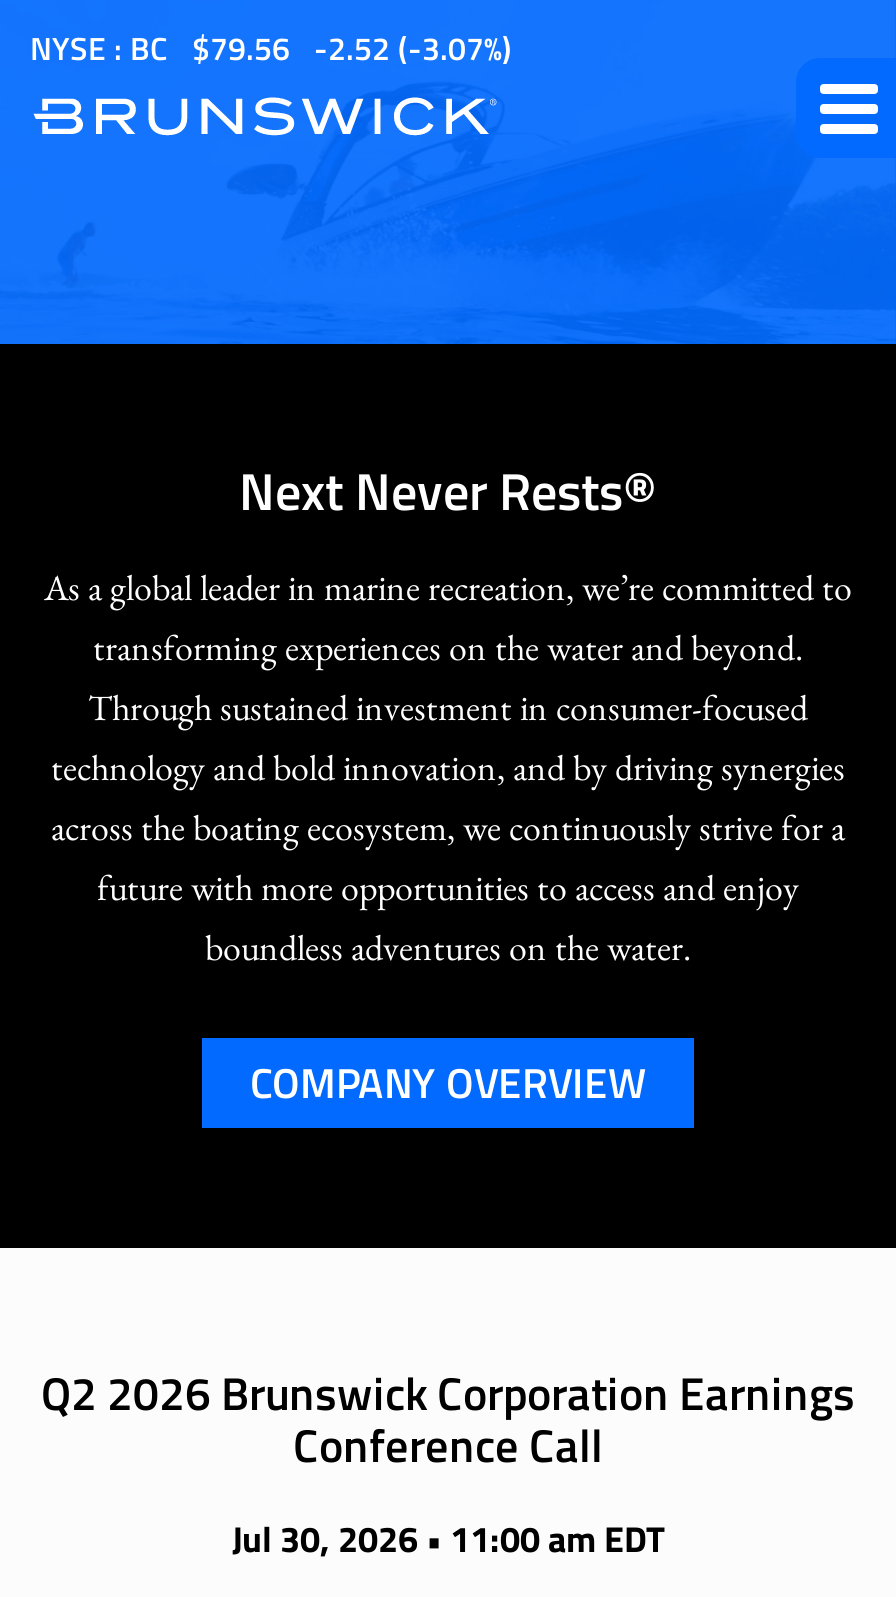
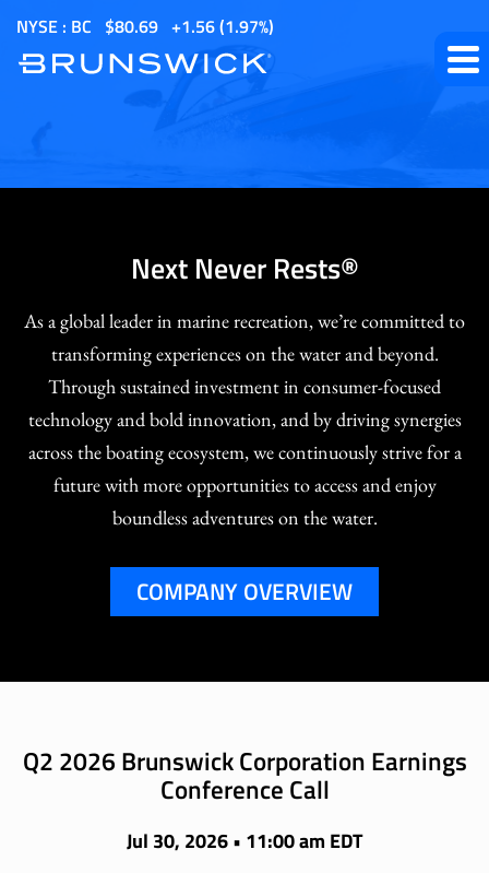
- NYSE : BC $79.56 -2.52 (-3.07%)
+ NYSE : BC $80.69
+ 1.56 (1.97%)
